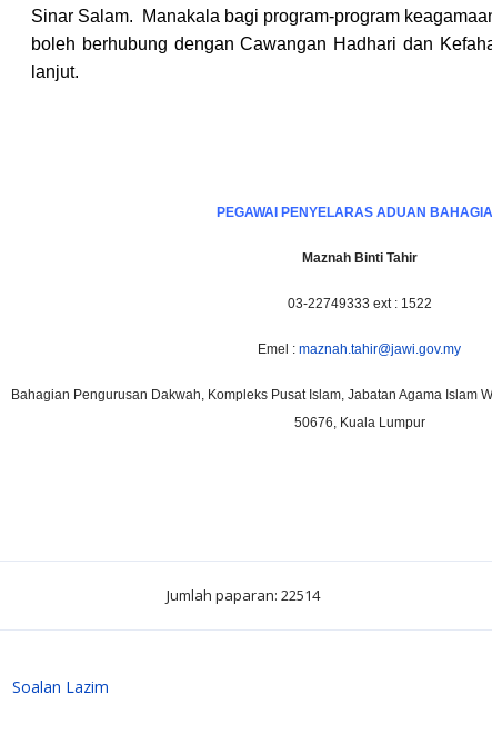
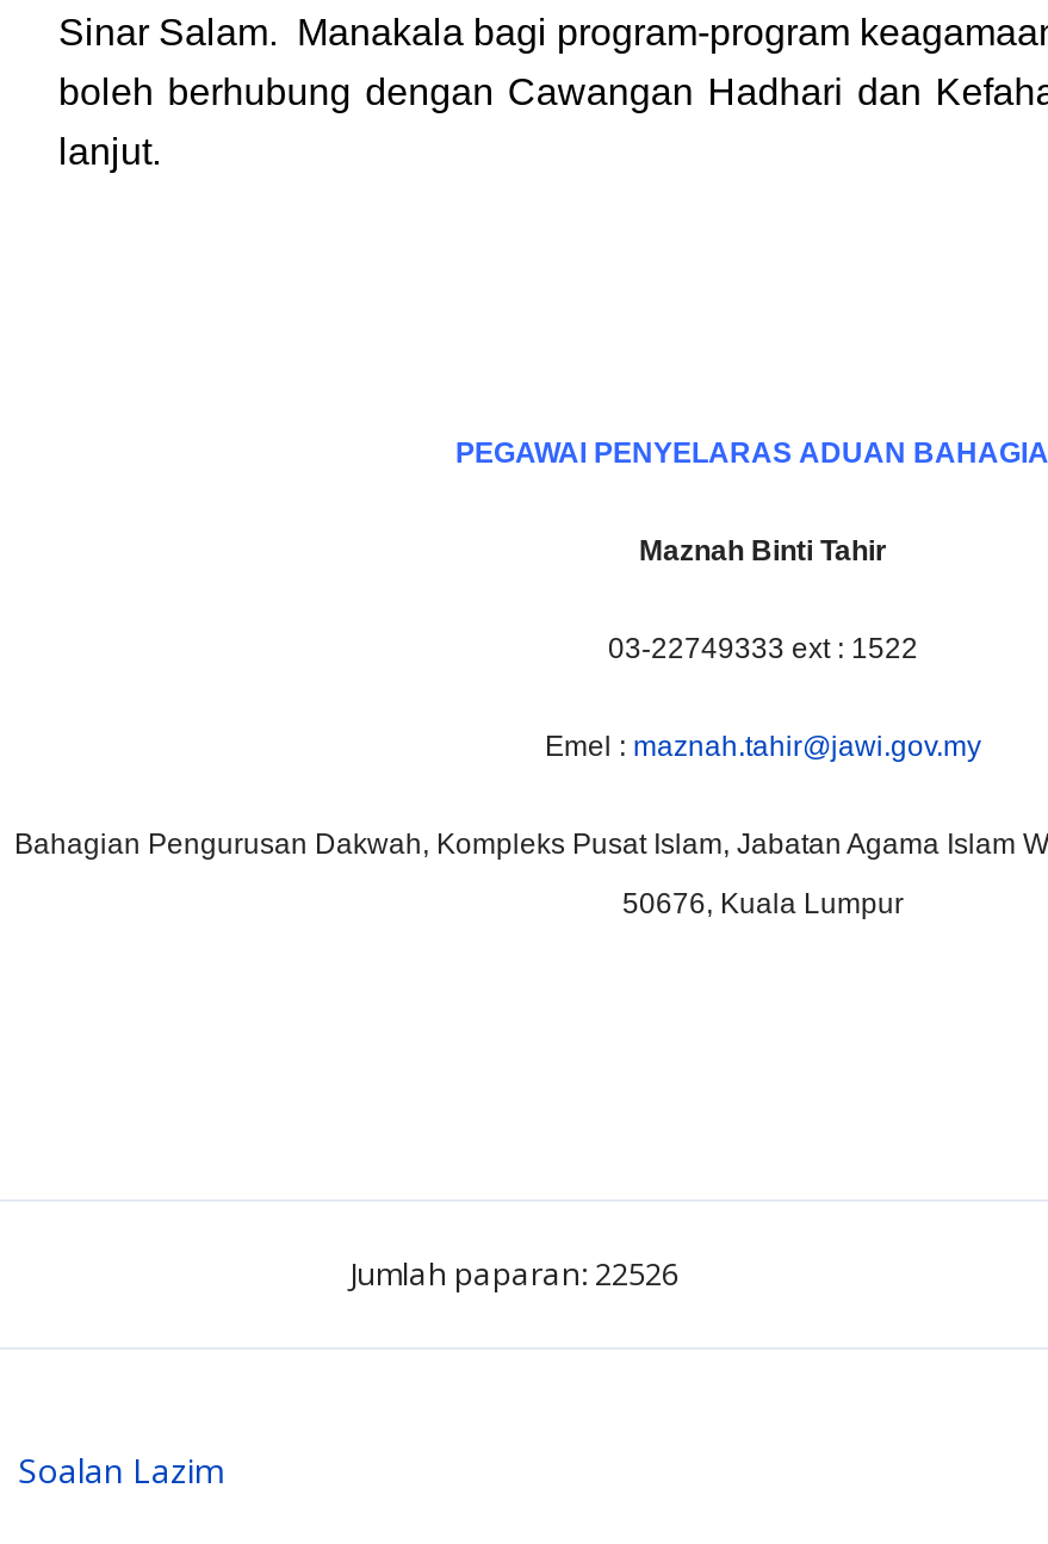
- Jumlah paparan: 22514
+ Jumlah paparan: 22526
